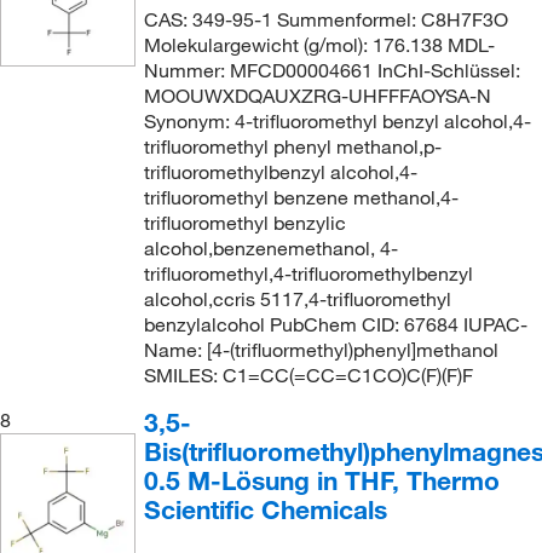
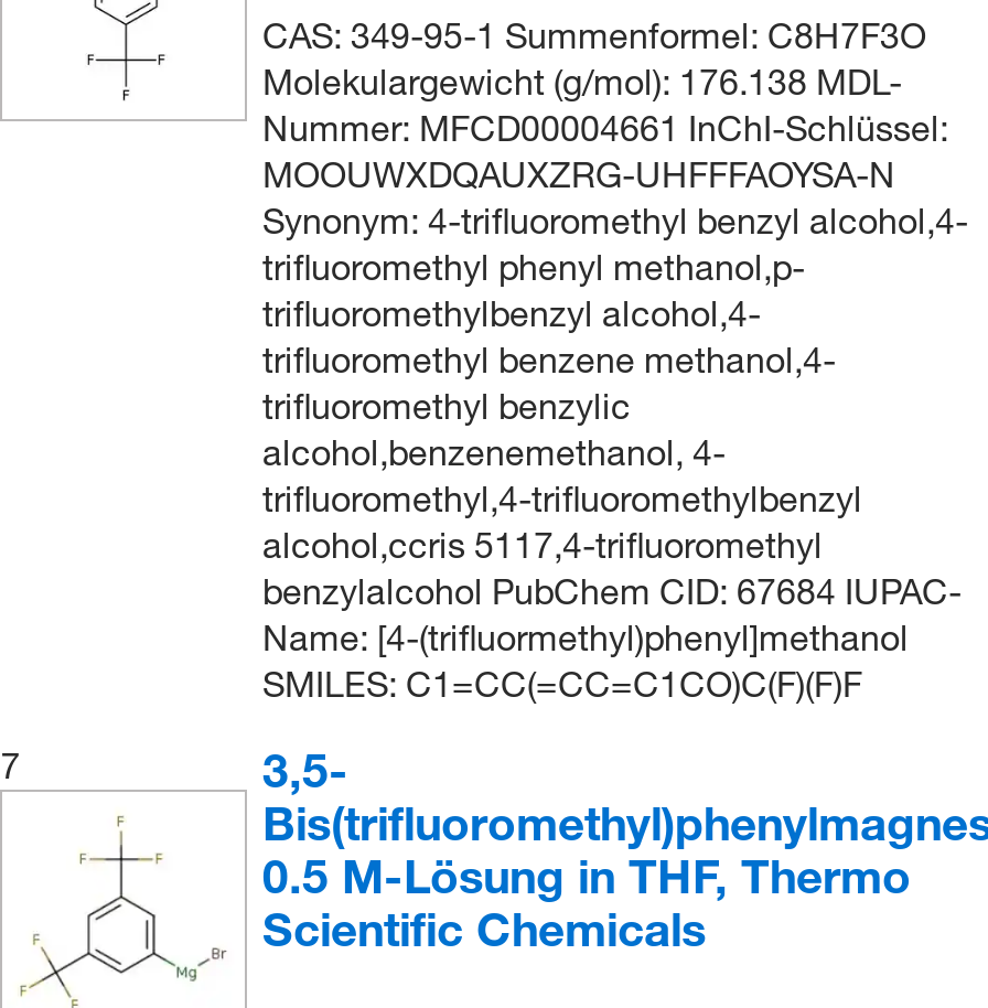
- 8
+ 7
